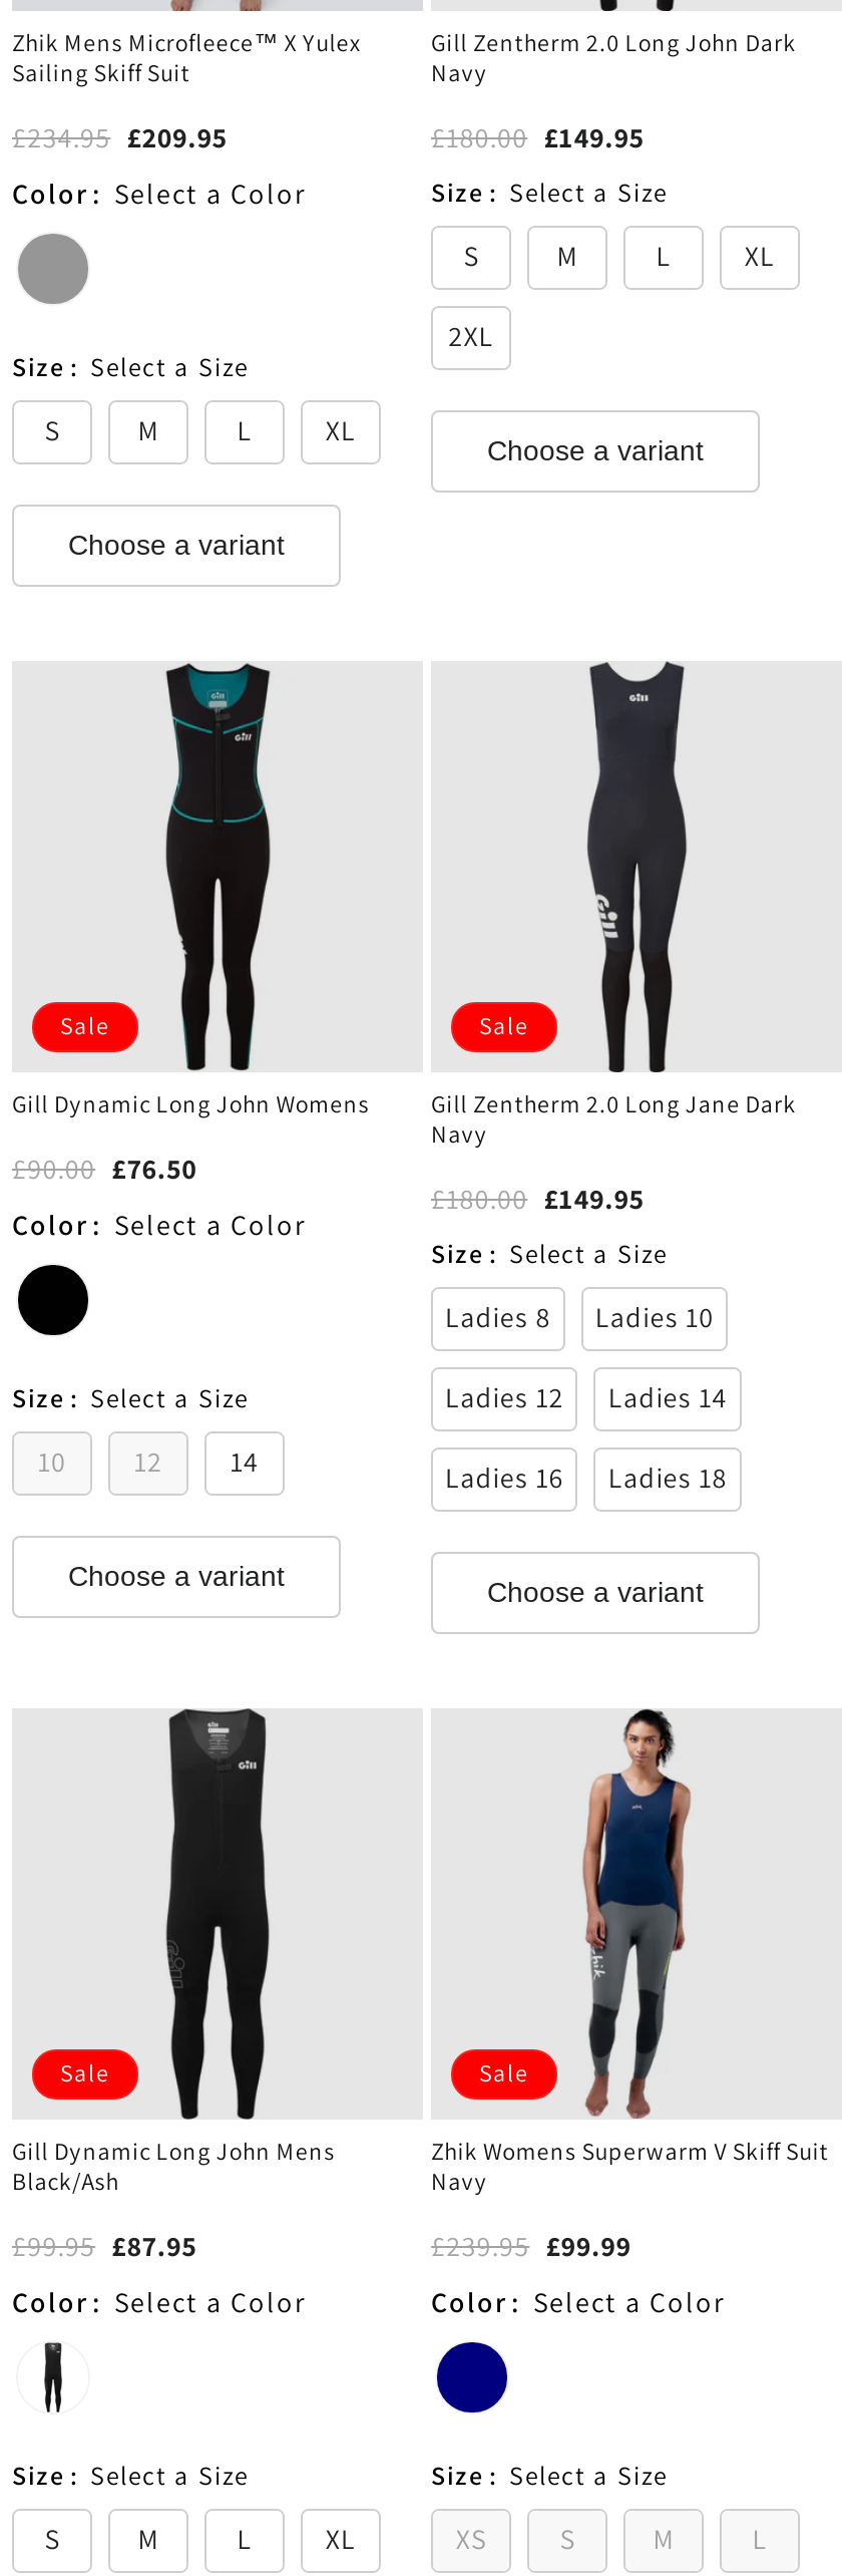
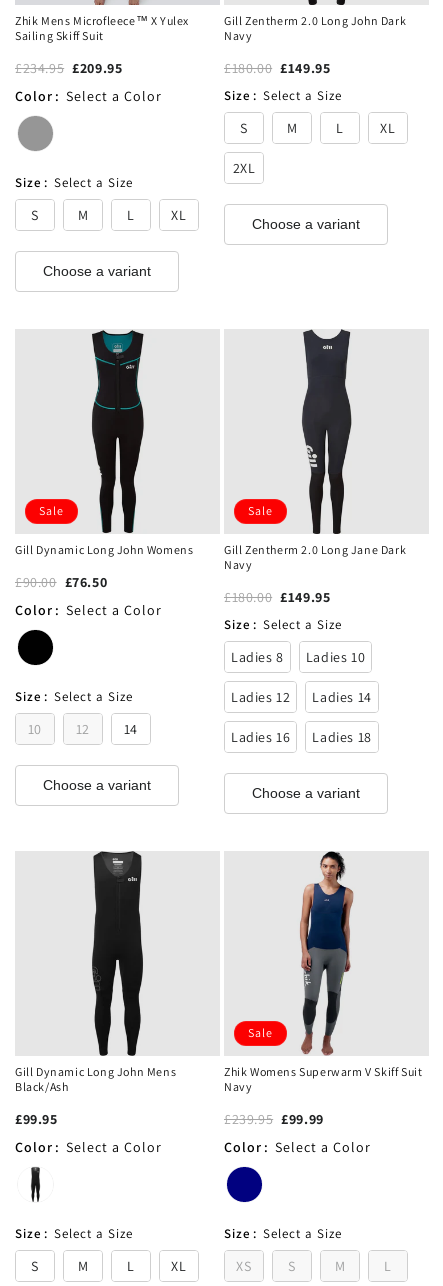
- Sale

- £99.95 £87.95
+ £99.95
